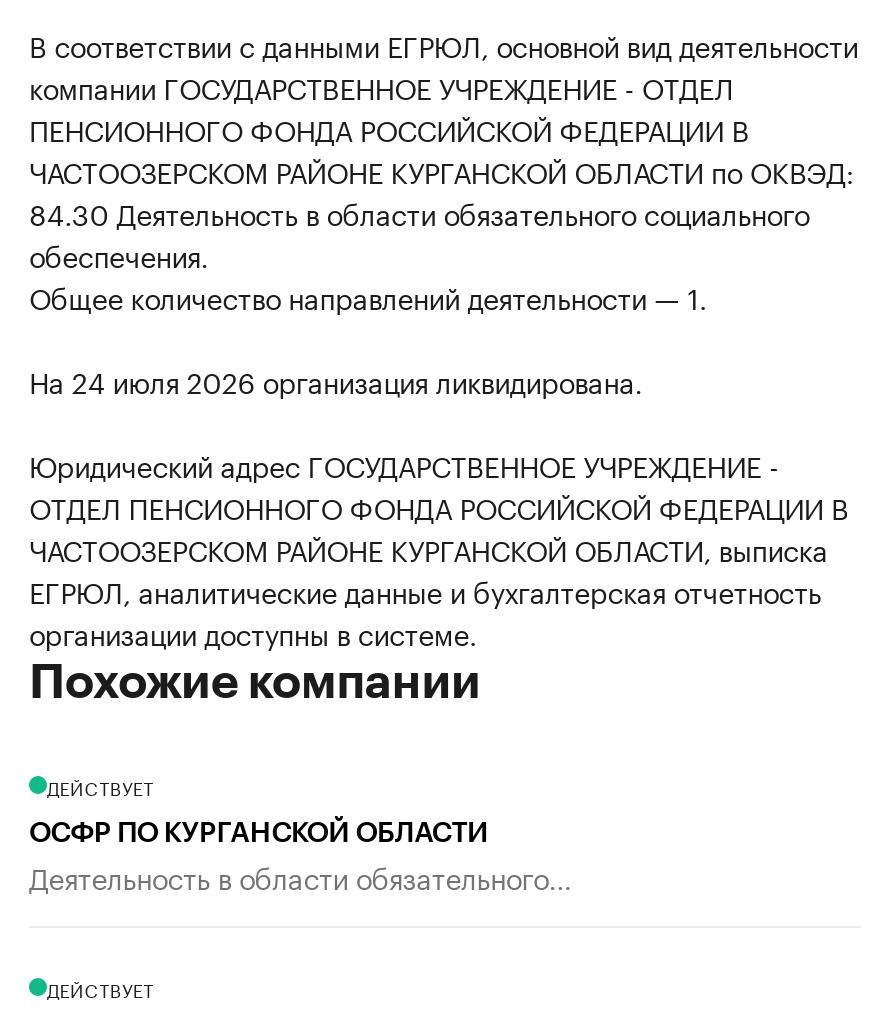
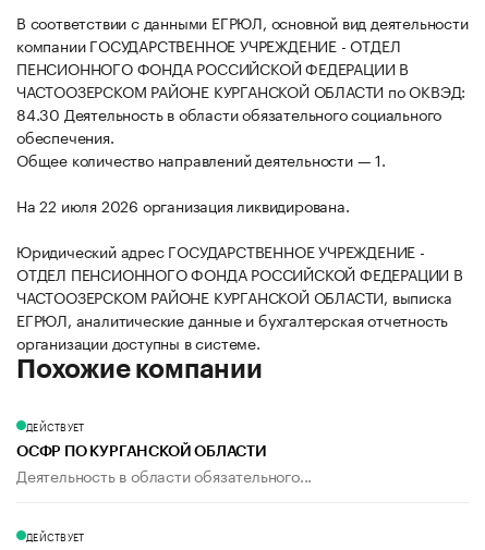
- На 24 июля 2026 организация ликвидирована.
+ На 22 июля 2026 организация ликвидирована.
